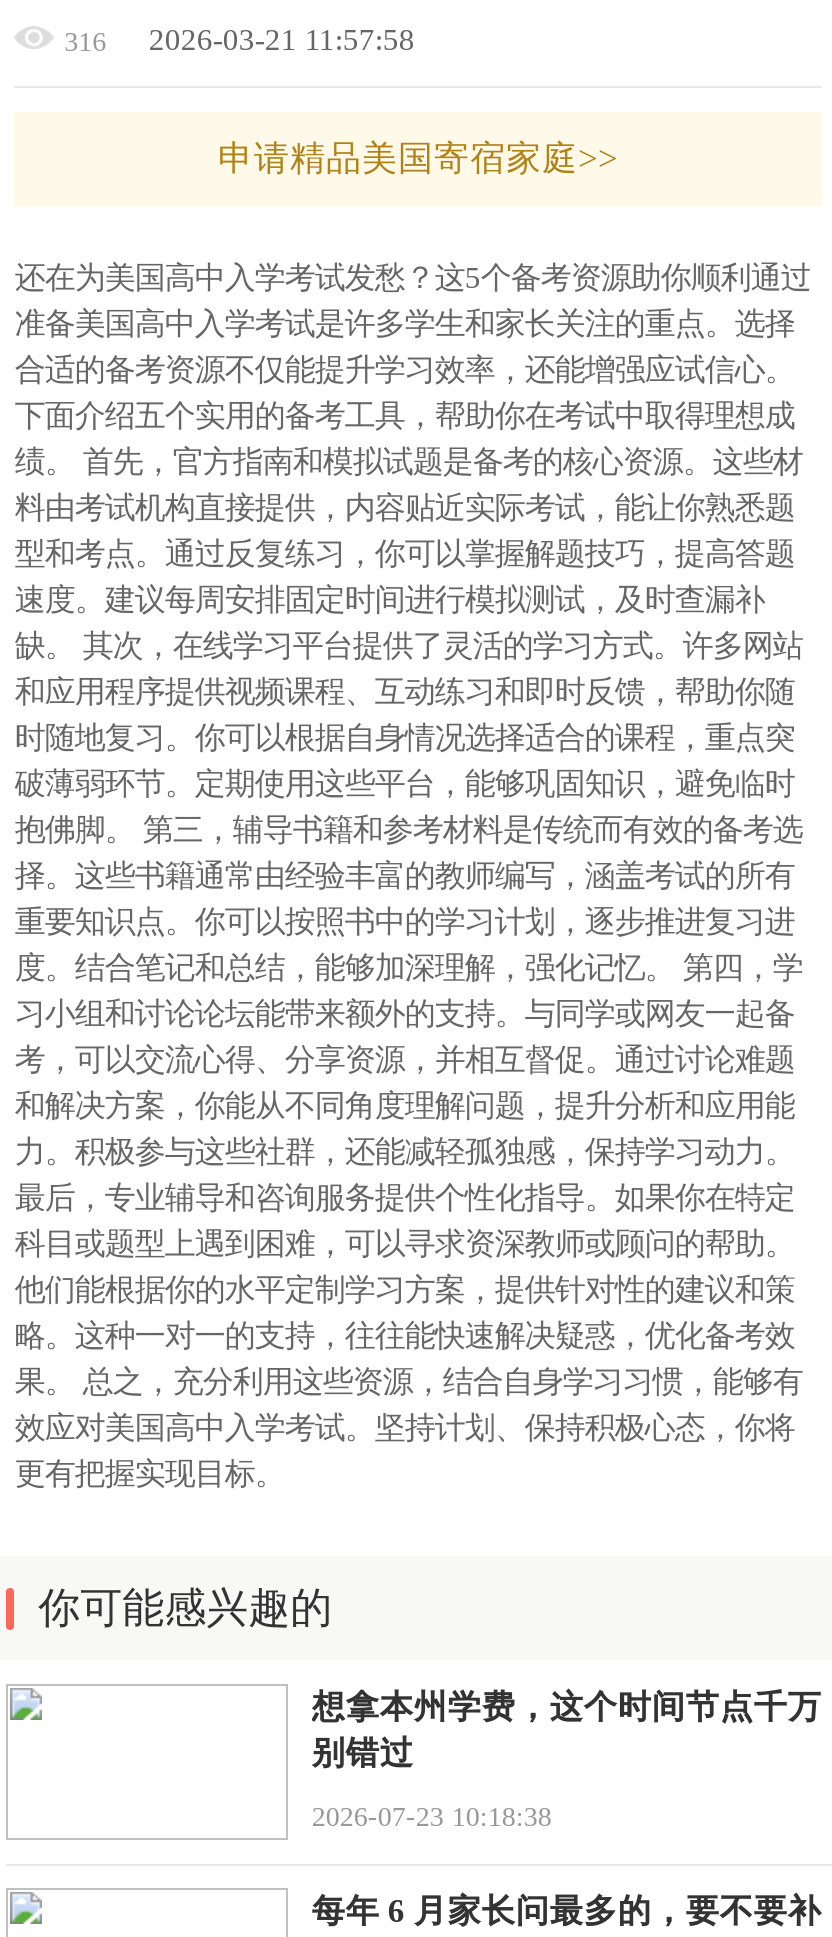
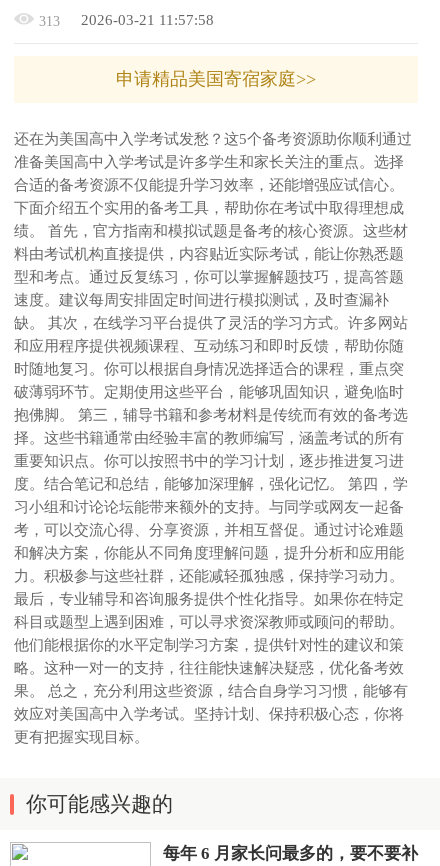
- 316 2026-03-21 11:57:58
+ 313 2026-03-21 11:57:58

- 想拿本州学费，这个时间节点千万
- 别错过
- 2026-07-23 10:18:38
